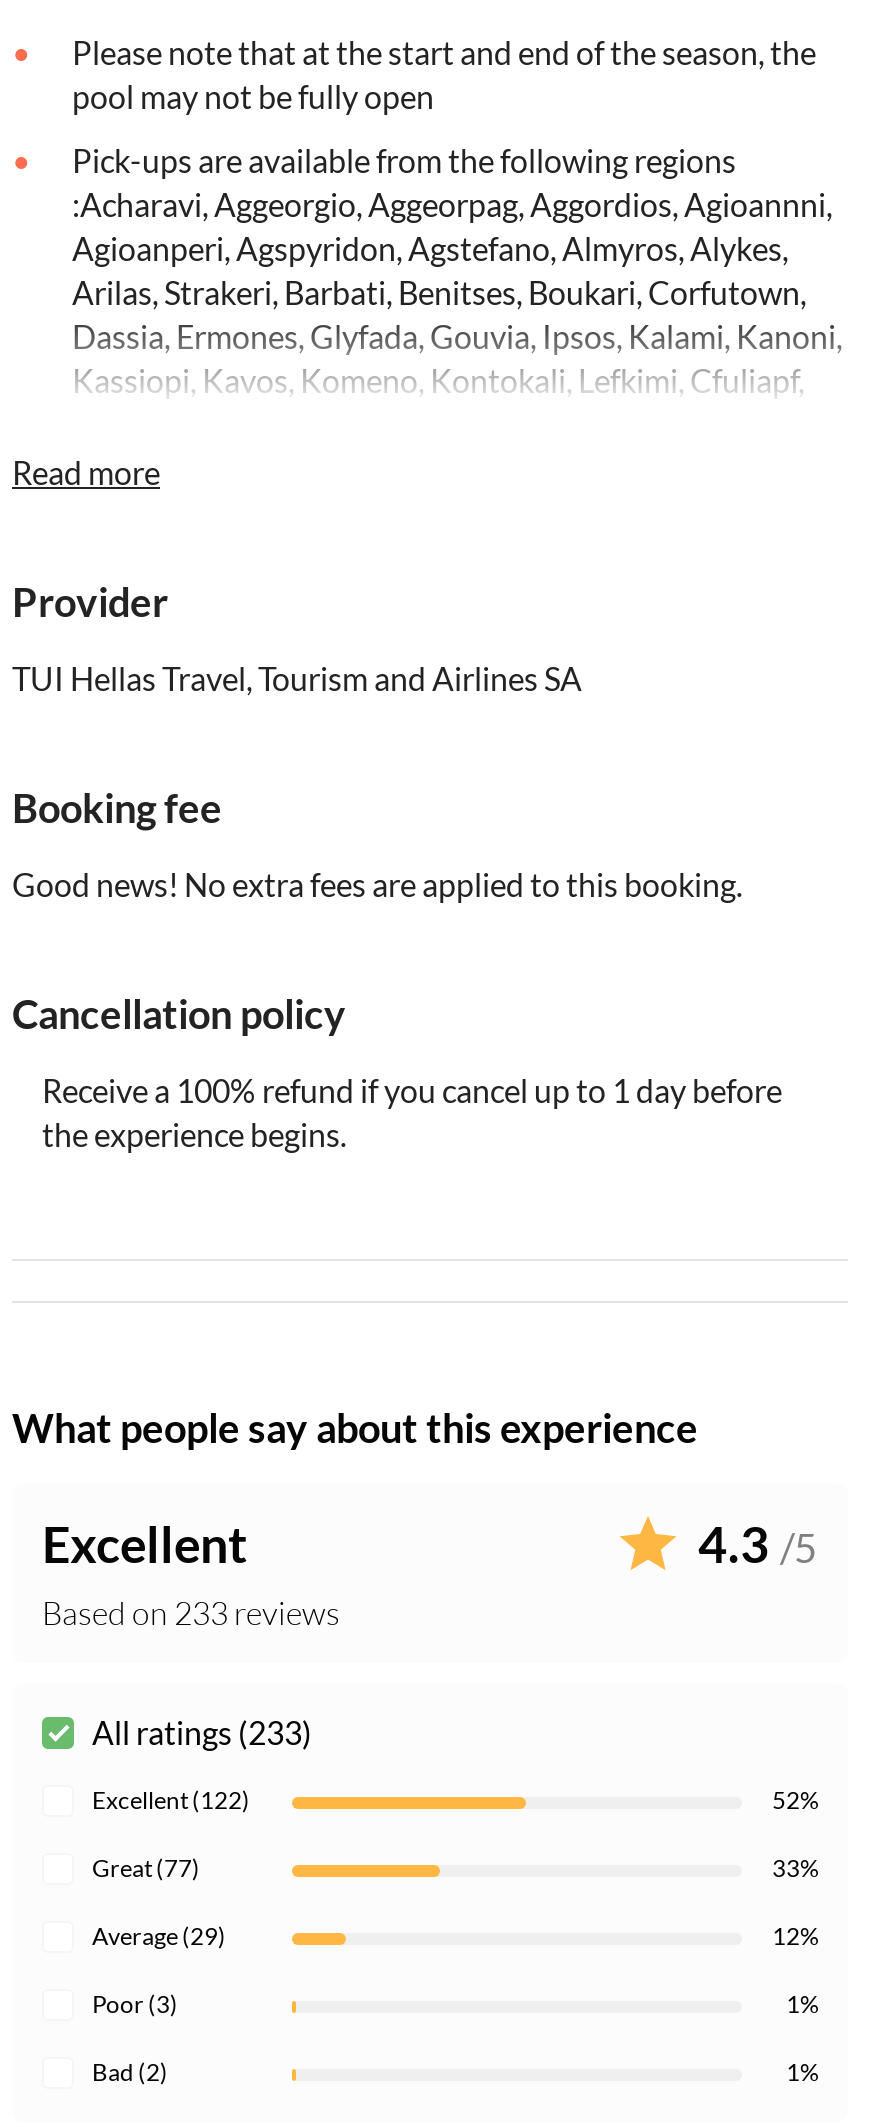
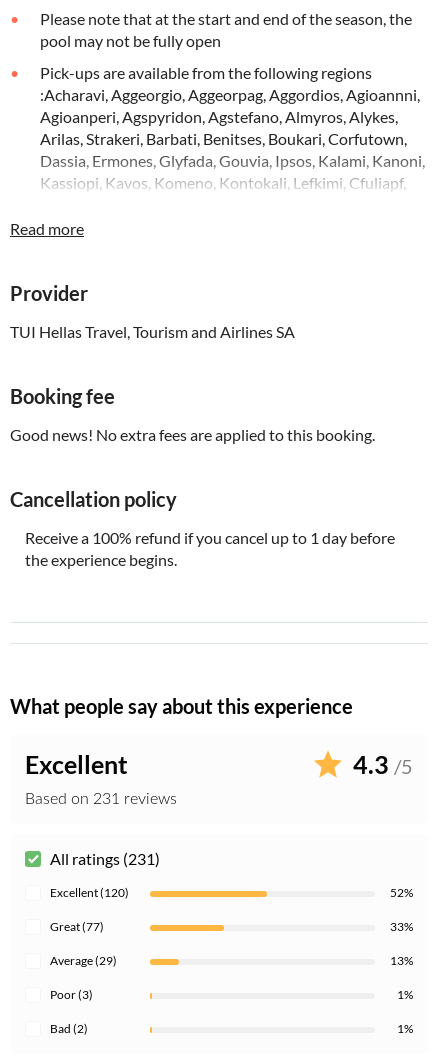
- Based on 233 reviews
+ Based on 231 reviews

- All ratings (233)
+ All ratings (231)

- Excellent (122)
+ Excellent (120)

- 12%
+ 13%
